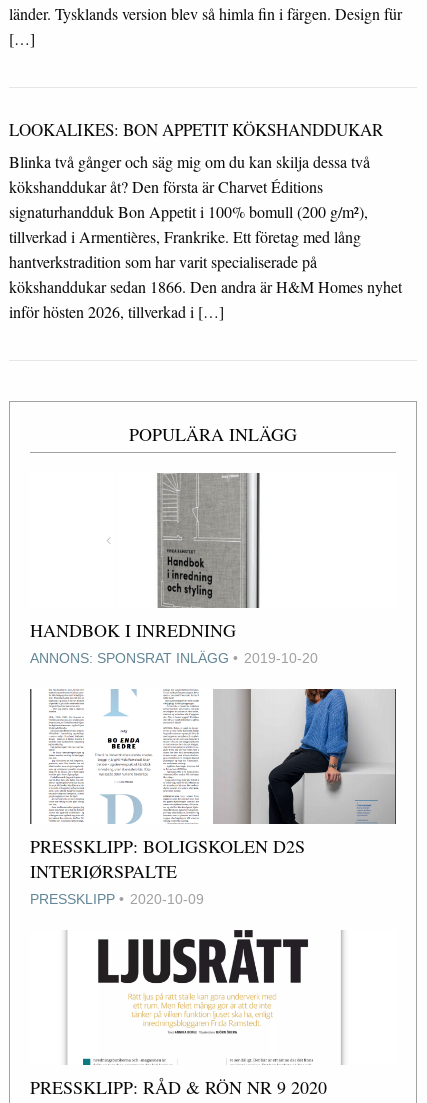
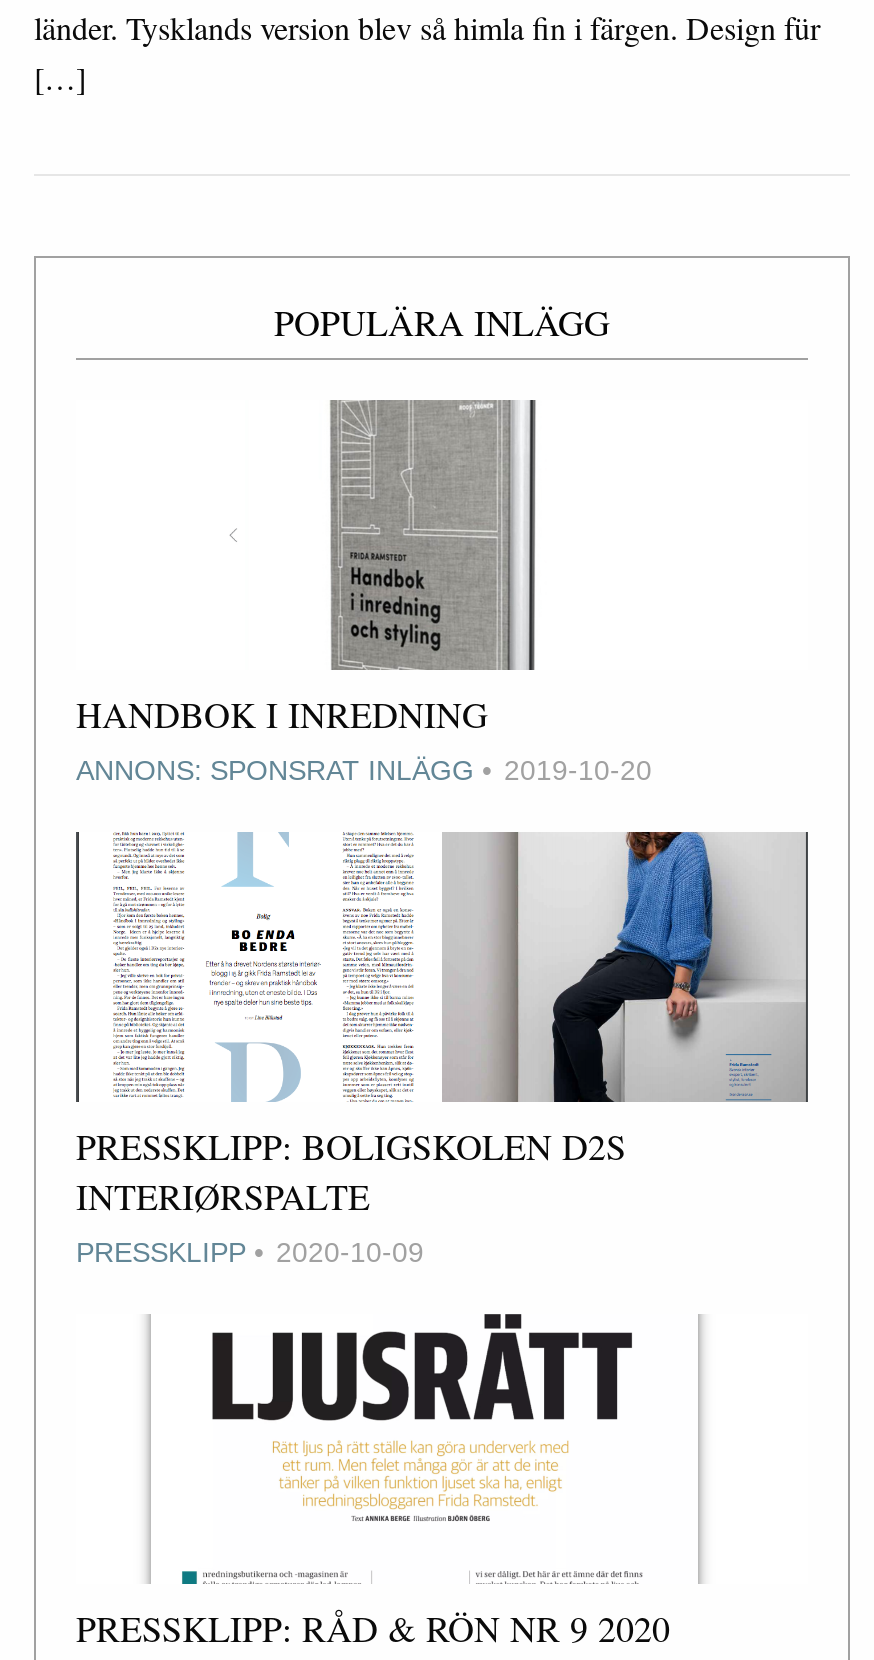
- LOOKALIKES: BON APPETIT KÖKSHANDDUKAR
- Blinka två gånger och säg mig om du kan skilja dessa två
- kökshanddukar åt? Den första är Charvet Éditions
- signaturhandduk Bon Appetit i 100% bomull (200 g/m²),
- tillverkad i Armentières, Frankrike. Ett företag med lång
- hantverkstradition som har varit specialiserade på
- kökshanddukar sedan 1866. Den andra är H&M Homes nyhet
- inför hösten 2026, tillverkad i […]
